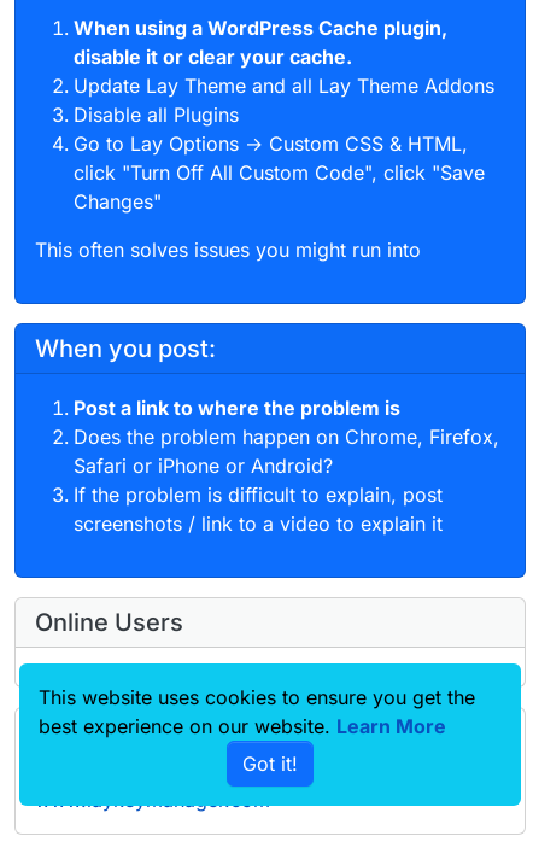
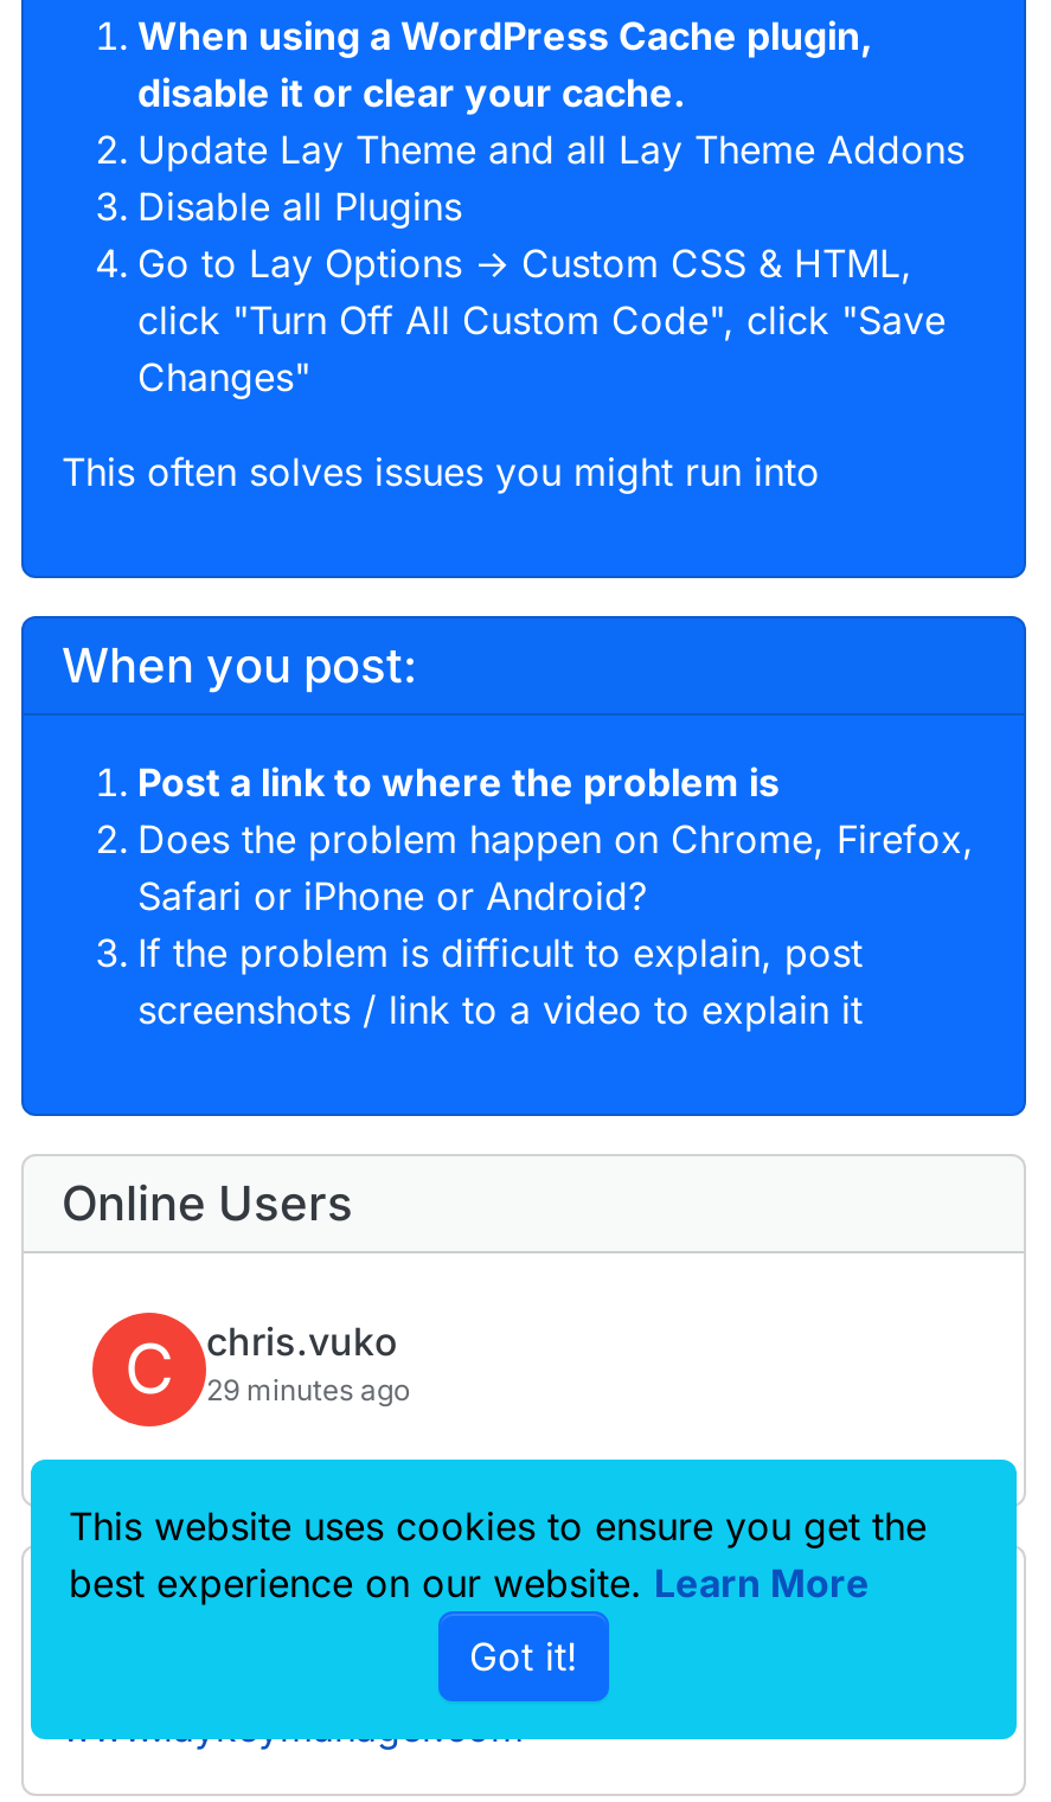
+ C
+ chris.vuko
+ 29 minutes ago
